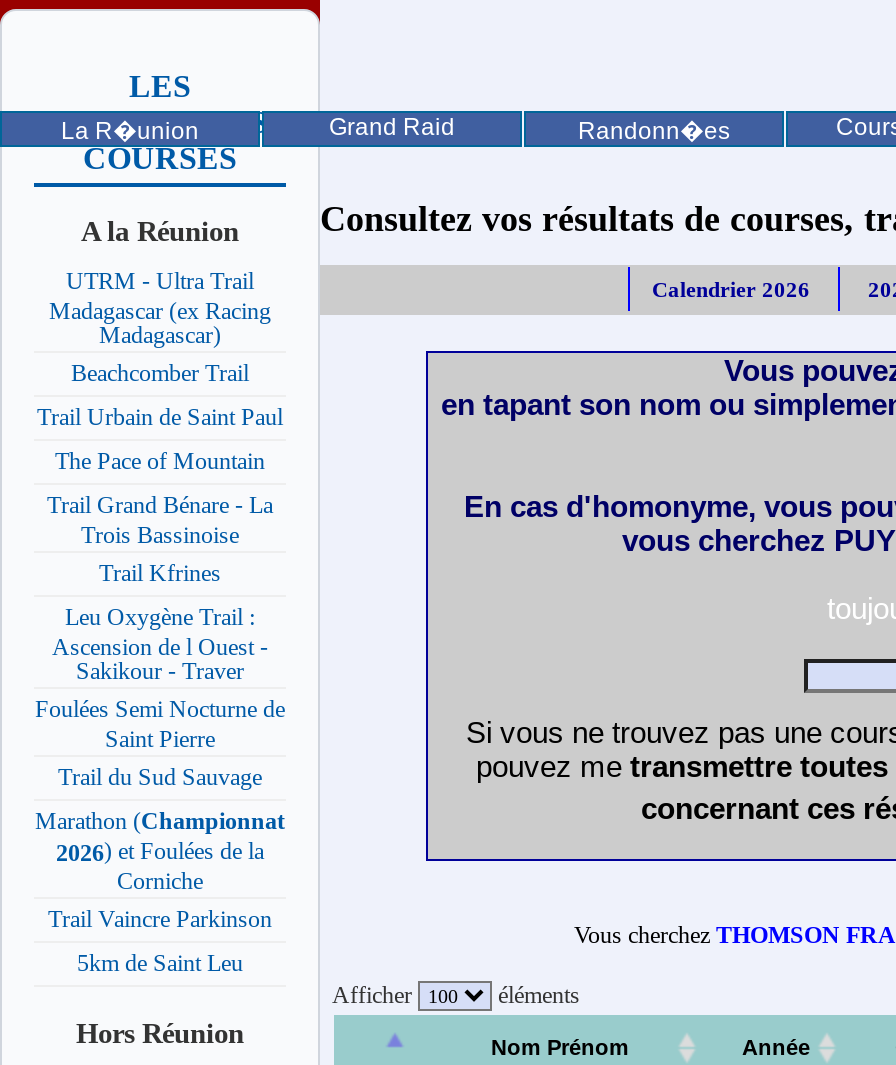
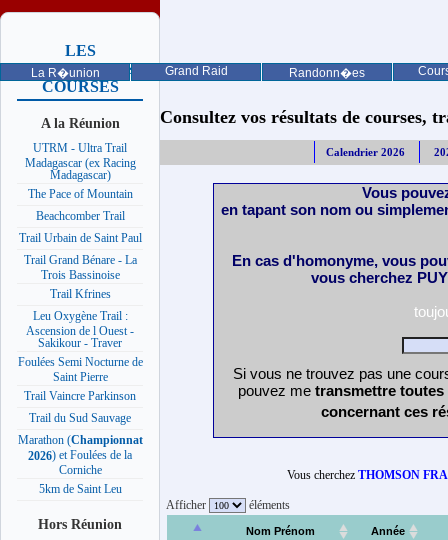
moved down: Beachcomber Trail | Trail Urbain de Saint Paul

moved up: The Pace of Mountain

moved down: Trail du Sud Sauvage | Marathon (Championnat | 2026) et Foulées de la | Corniche

moved up: Trail Vaincre Parkinson
